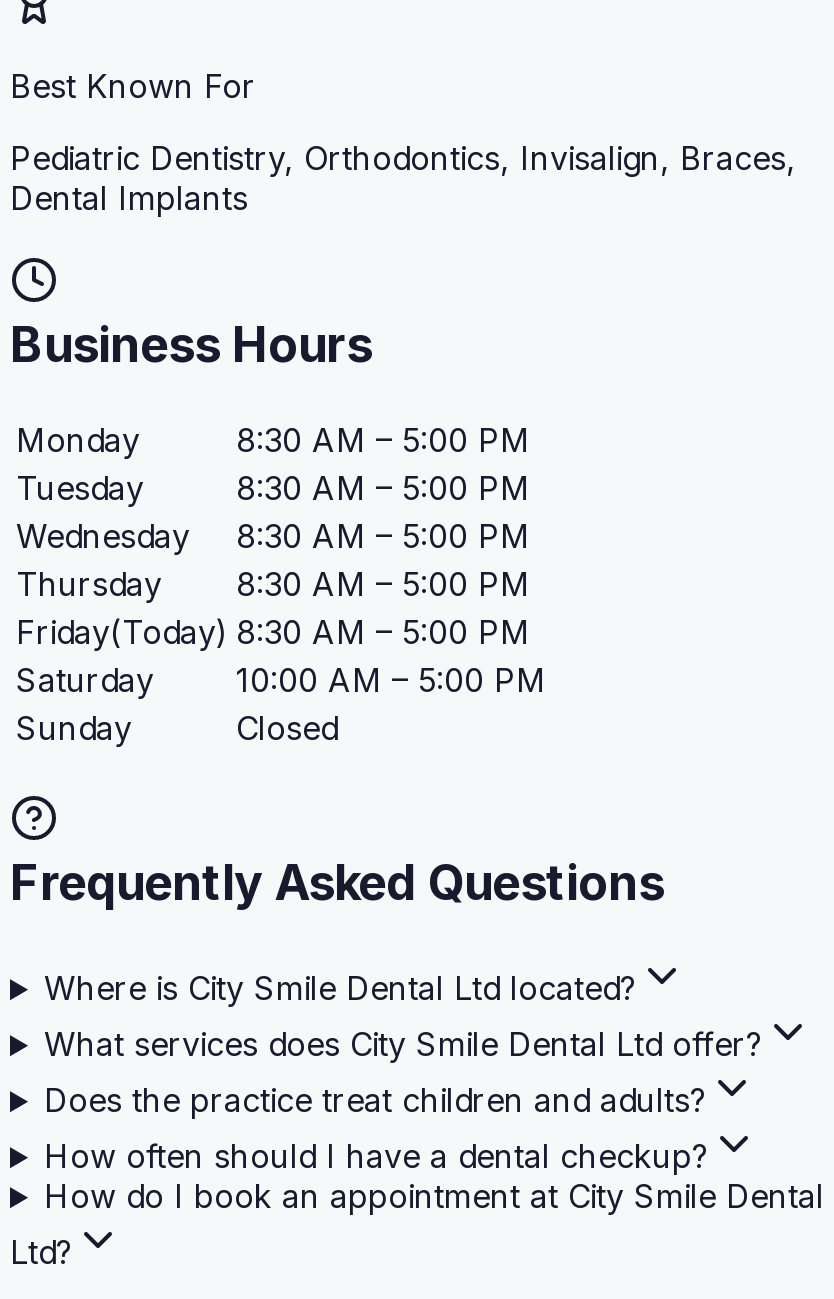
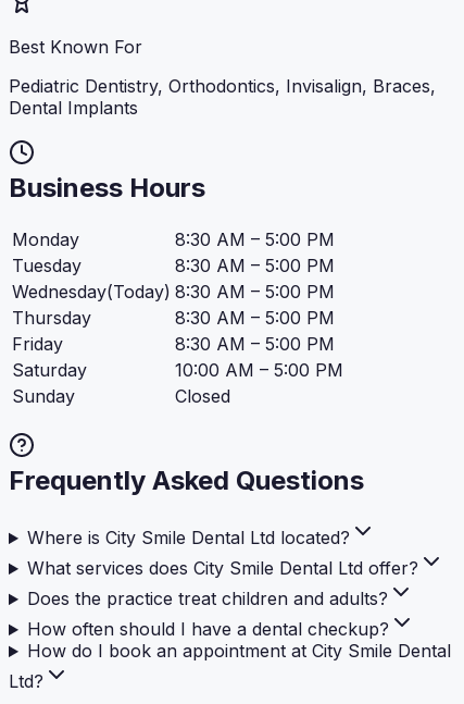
- Wednesday
- 8:30 AM – 5:00 PM
+ Wednesday(Today) 8:30 AM – 5:00 PM

- Friday(Today) 8:30 AM – 5:00 PM
+ Friday
+ 8:30 AM – 5:00 PM
